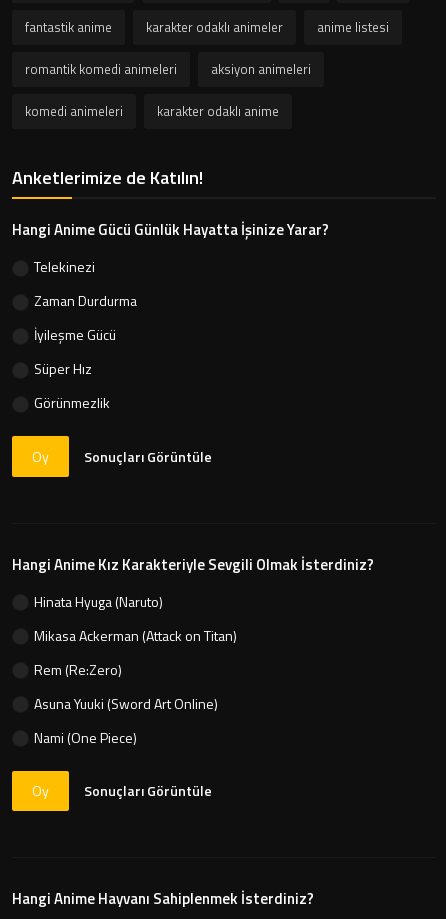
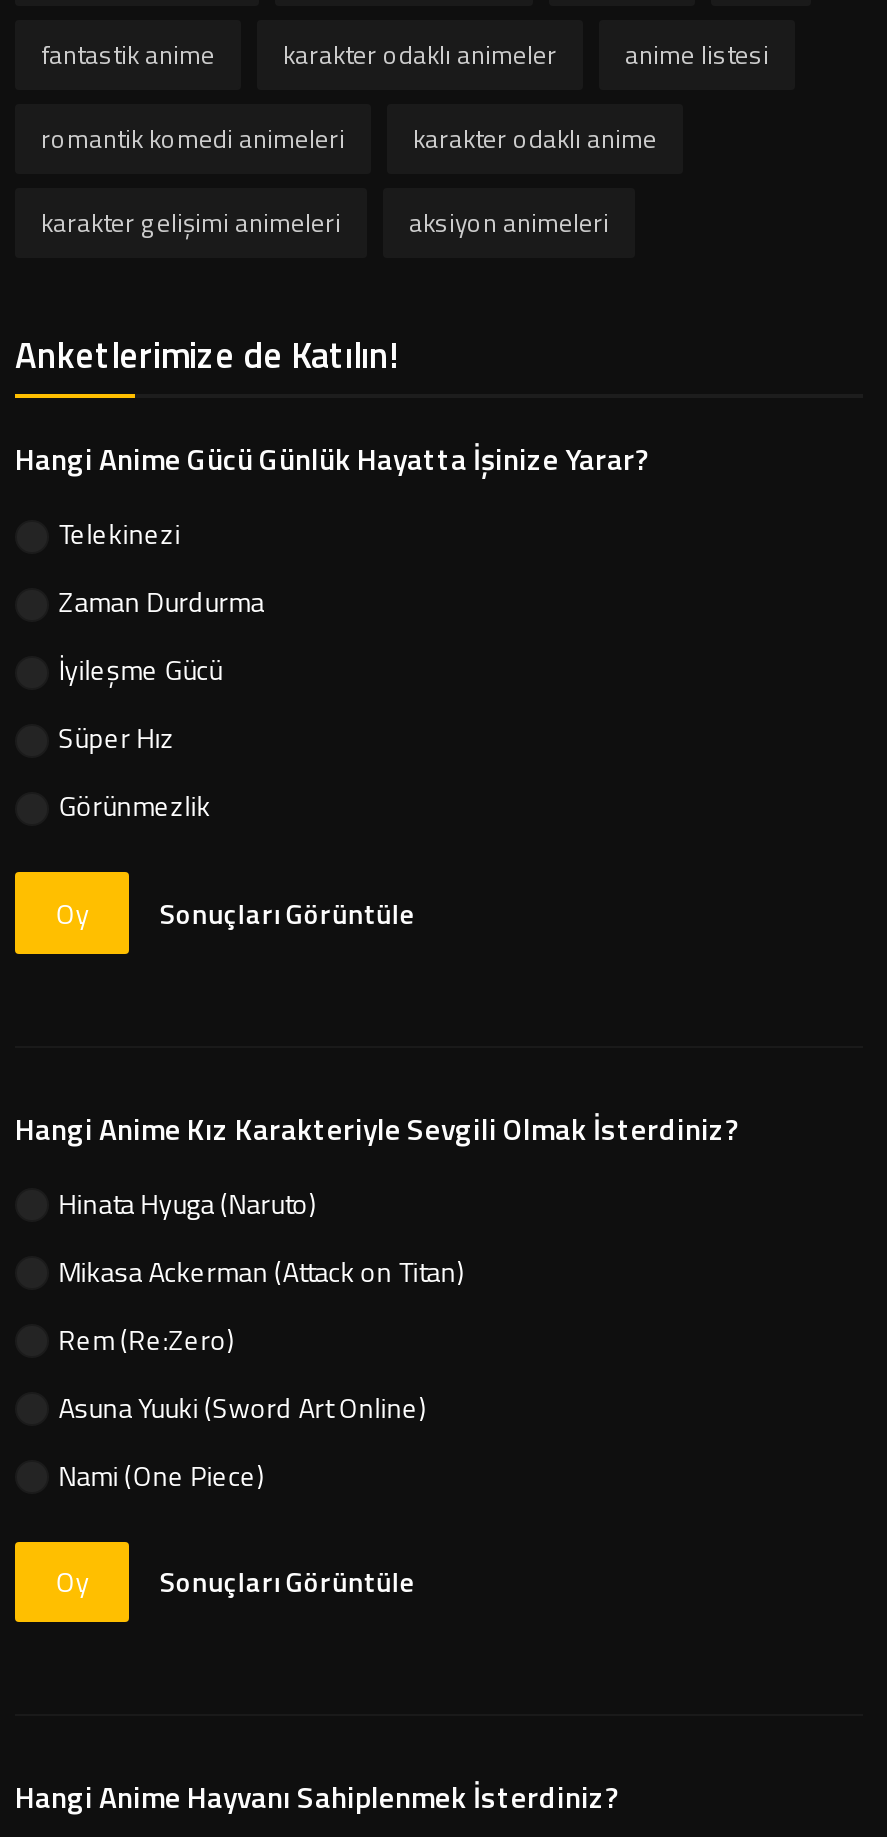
moved down: aksiyon animeleri

+ karakter gelişimi animeleri

- komedi animeleri

moved up: karakter odaklı anime
